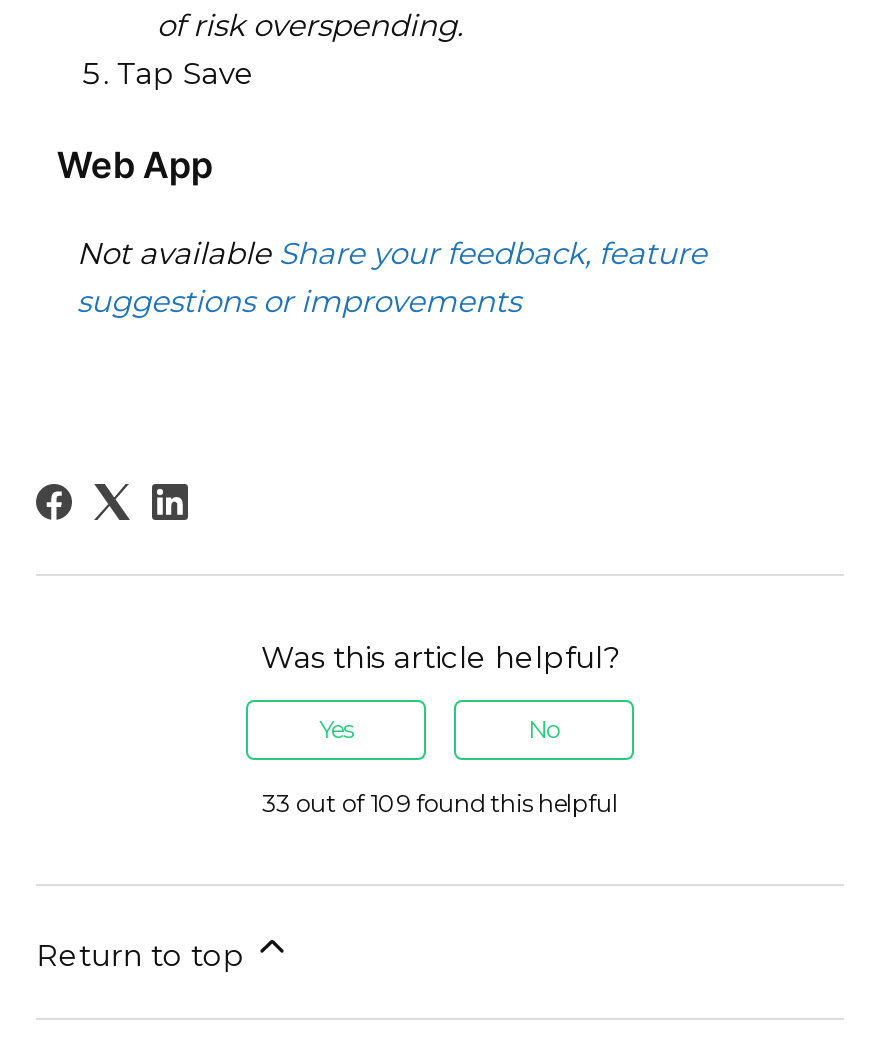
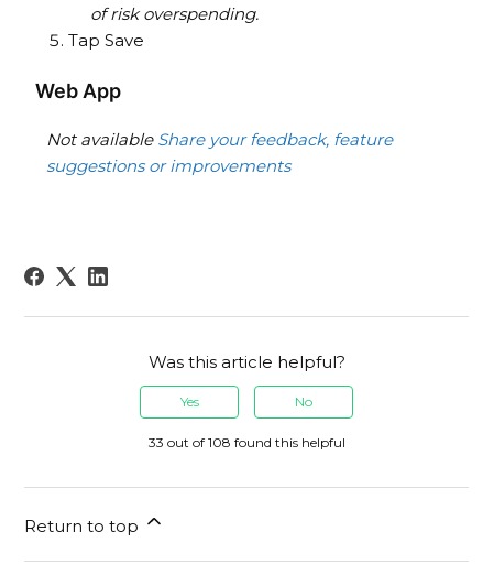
- 33 out of 109 found this helpful
+ 33 out of 108 found this helpful
